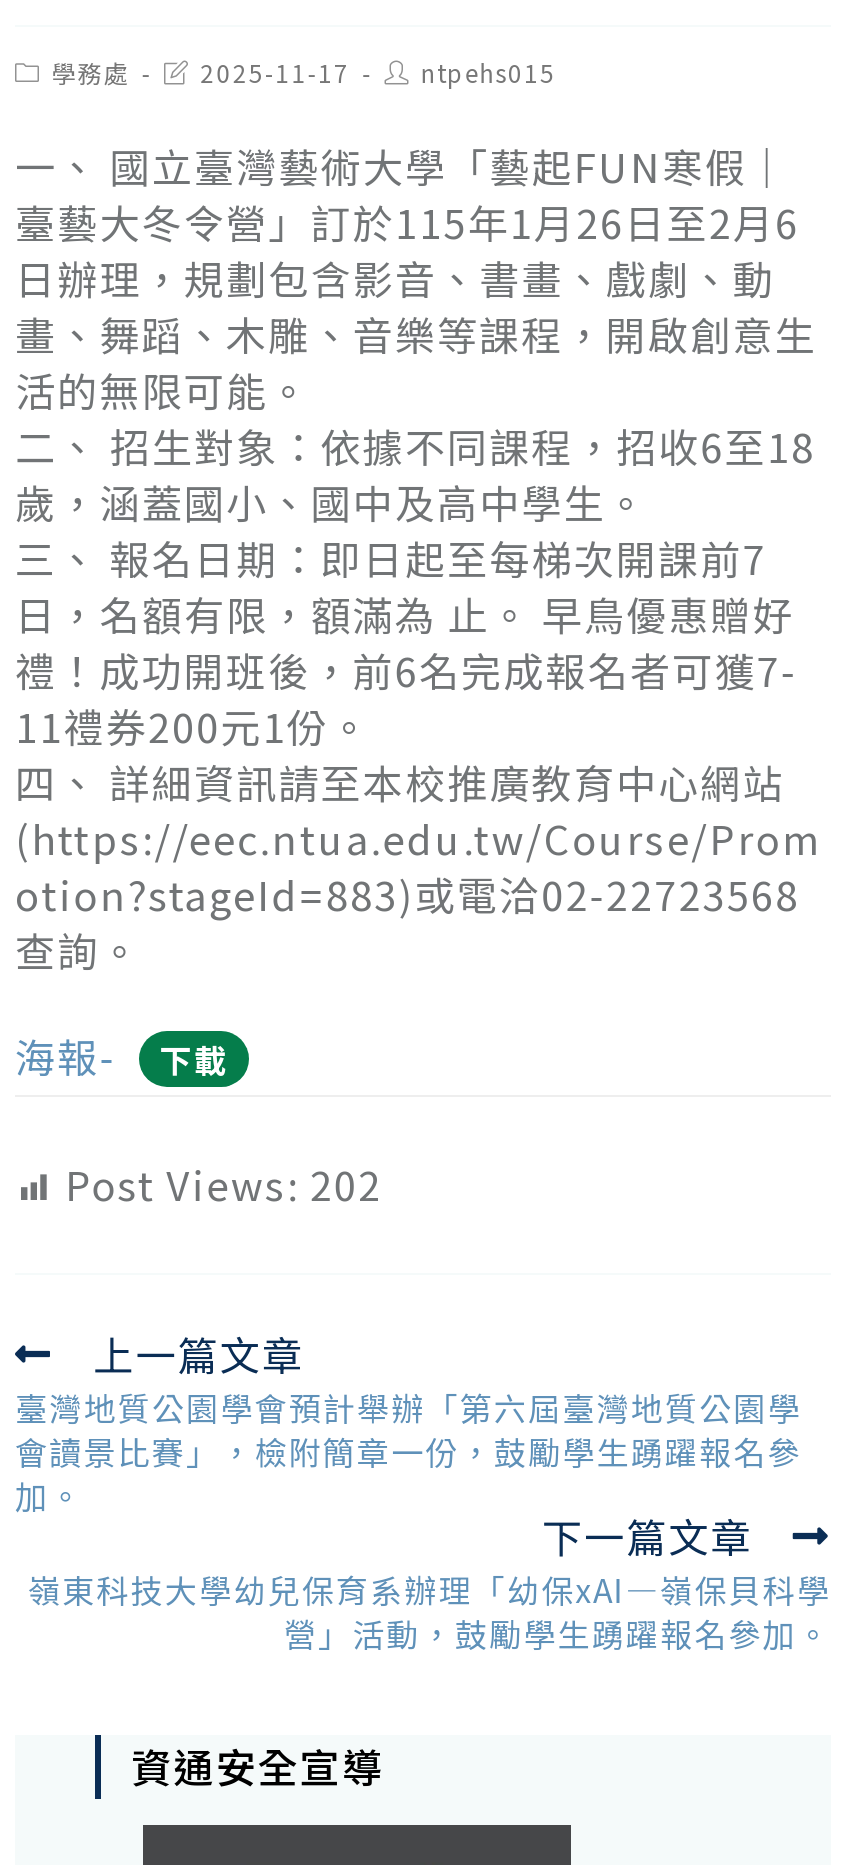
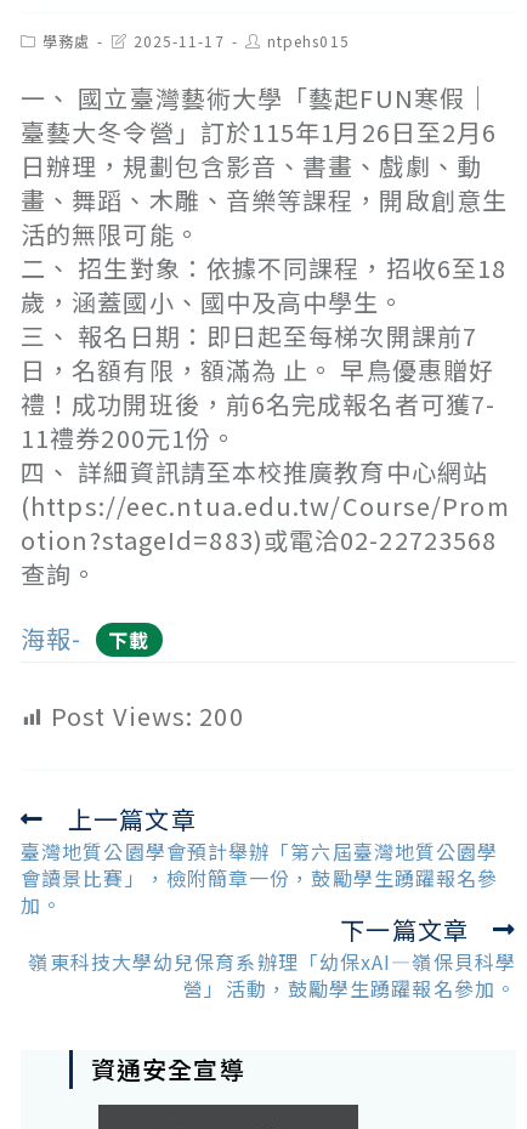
- Post Views: 202
+ Post Views: 200
